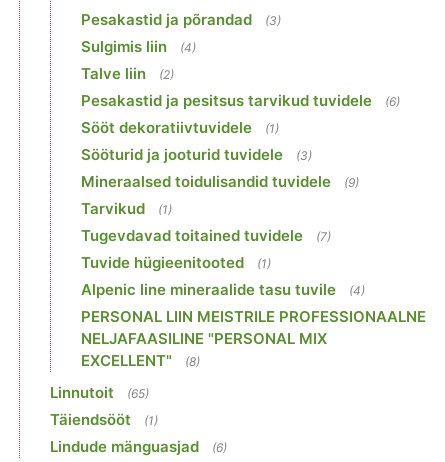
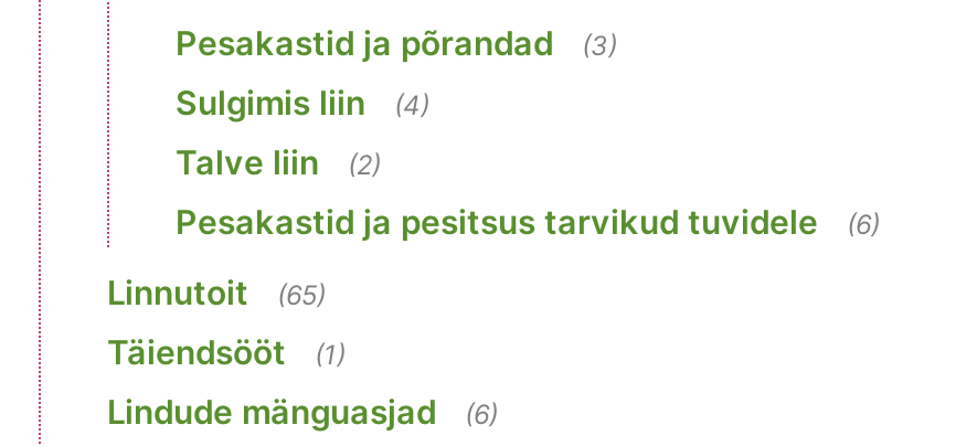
- Sööt dekoratiivtuvidele
- (1)
- Sööturid ja jooturid tuvidele
- (3)
- Mineraalsed toidulisandid tuvidele
- (9)
- Tarvikud
- (1)
- Tugevdavad toitained tuvidele
- (7)
- Tuvide hügieenitooted
- (1)
- Alpenic line mineraalide tasu tuvile
- (4)
- PERSONAL LIIN MEISTRILE PROFESSIONAALNE
- NELJAFAASILINE "PERSONAL MIX
- EXCELLENT"
- (8)
